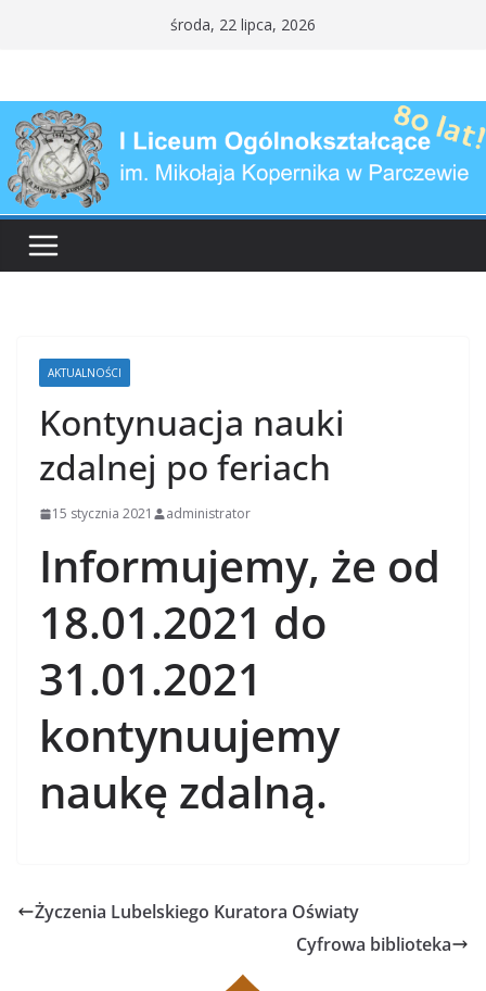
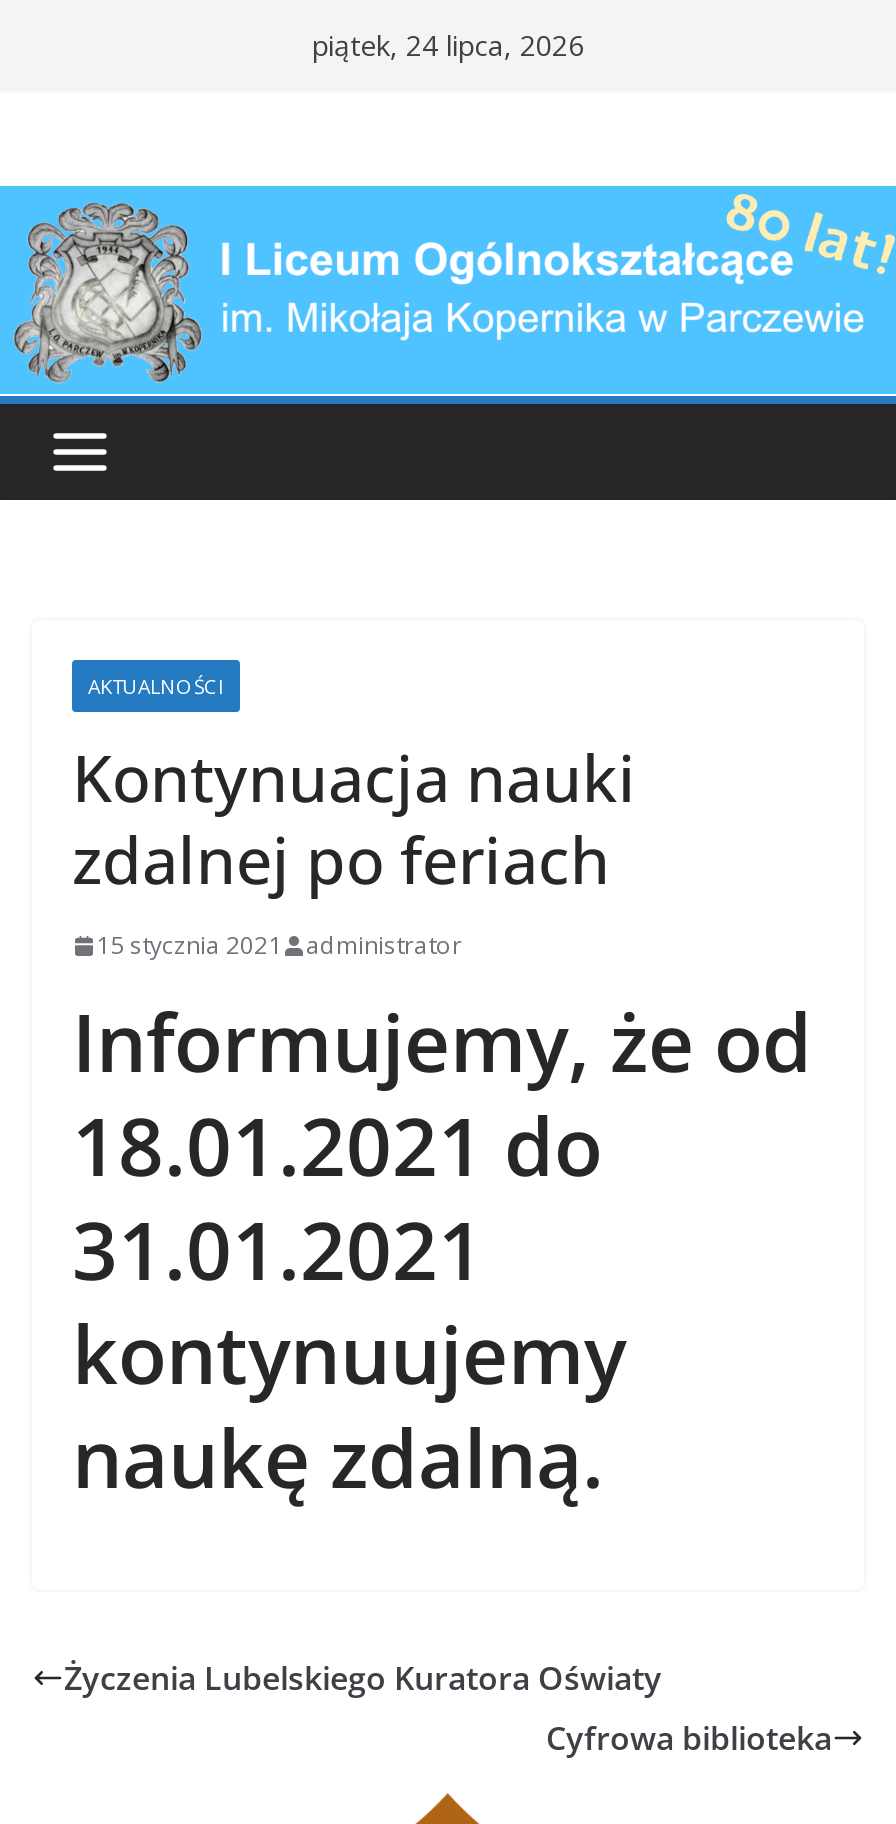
- środa, 22 lipca, 2026
+ piątek, 24 lipca, 2026
